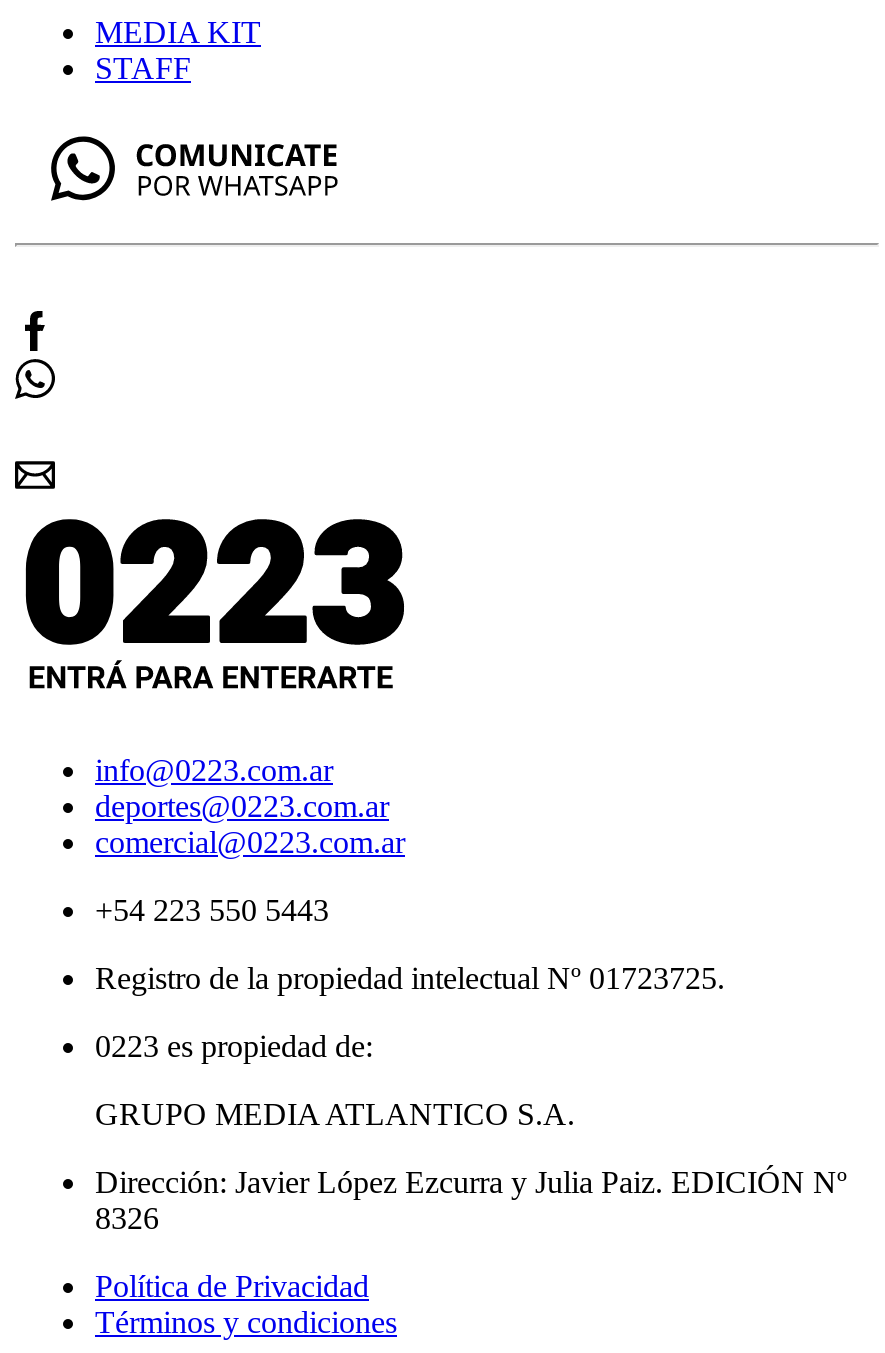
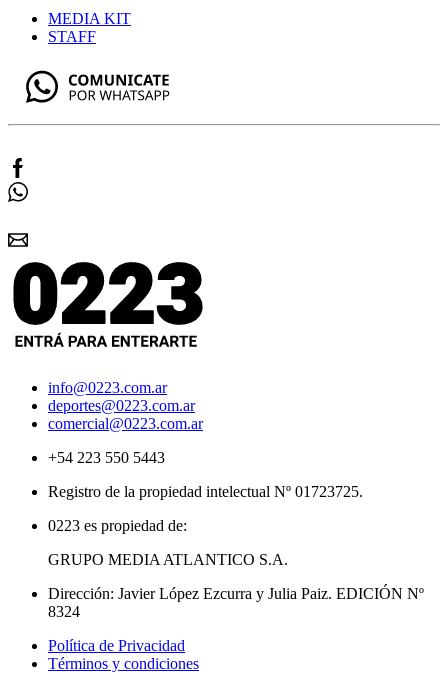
- 8326
+ 8324
